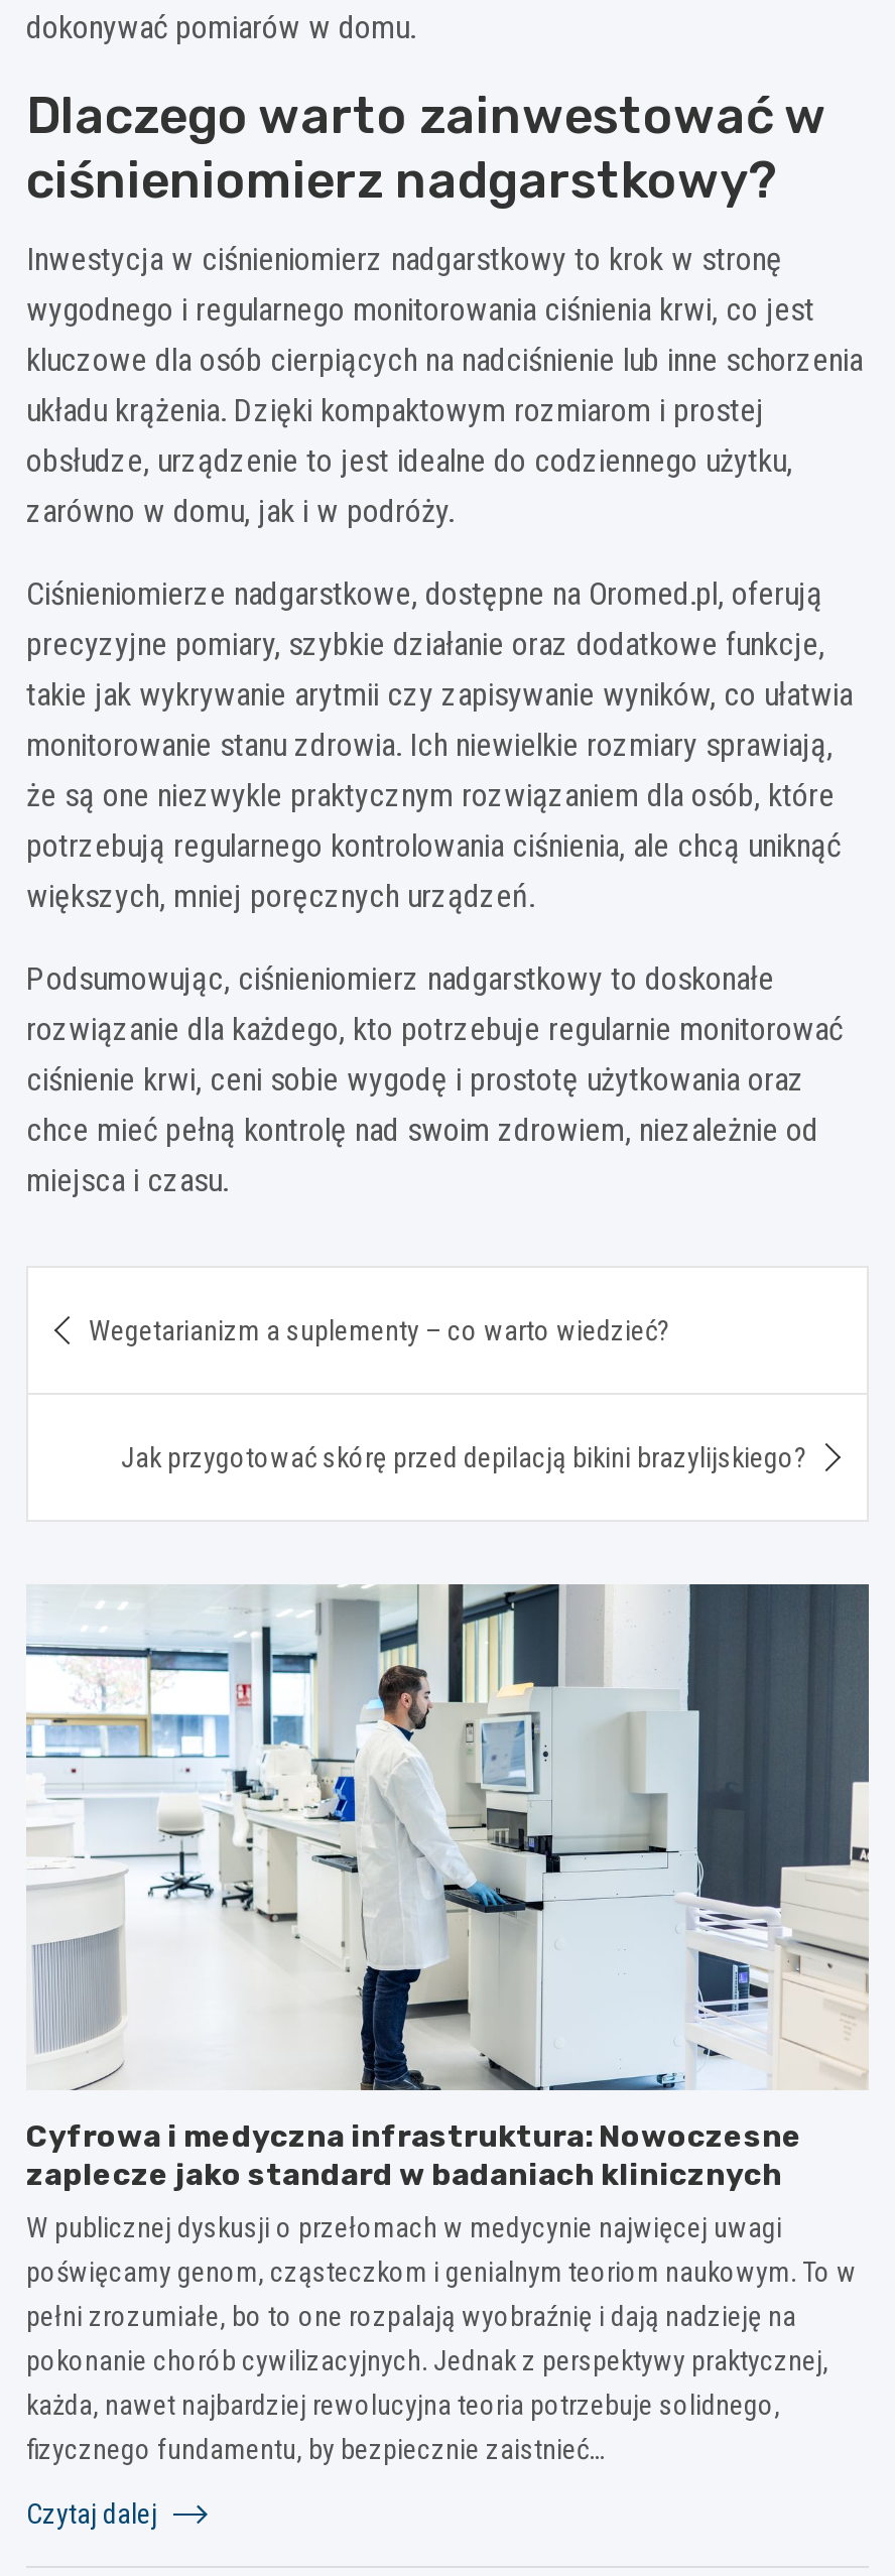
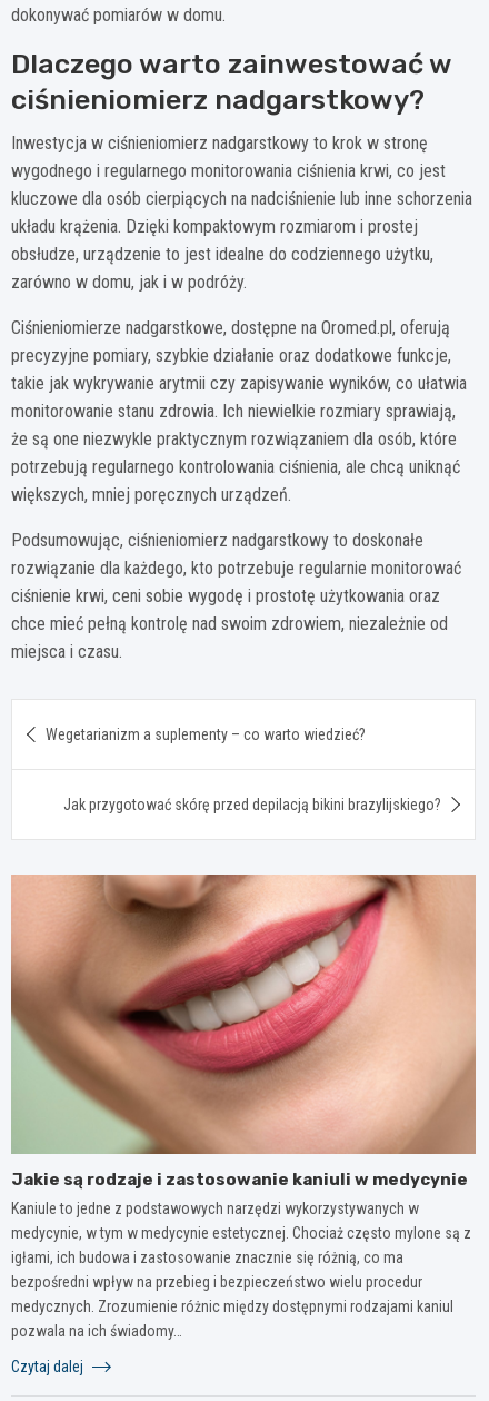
- [image]
- Cyfrowa i medyczna infrastruktura: Nowoczesne
- zaplecze jako standard w badaniach klinicznych
+ [image]
+ Jakie są rodzaje i zastosowanie kaniuli w medycynie

- W publicznej dyskusji o przełomach w medycynie najwięcej uwagi
- poświęcamy genom, cząsteczkom i genialnym teoriom naukowym. To w
- pełni zrozumiałe, bo to one rozpalają wyobraźnię i dają nadzieję na
- pokonanie chorób cywilizacyjnych. Jednak z perspektywy praktycznej,
- każda, nawet najbardziej rewolucyjna teoria potrzebuje solidnego,
- fizycznego fundamentu, by bezpiecznie zaistnieć…
+ Kaniule to jedne z podstawowych narzędzi wykorzystywanych w
+ medycynie, w tym w medycynie estetycznej. Chociaż często mylone są z
+ igłami, ich budowa i zastosowanie znacznie się różnią, co ma
+ bezpośredni wpływ na przebieg i bezpieczeństwo wielu procedur
+ medycznych. Zrozumienie różnic między dostępnymi rodzajami kaniul
+ pozwala na ich świadomy…
